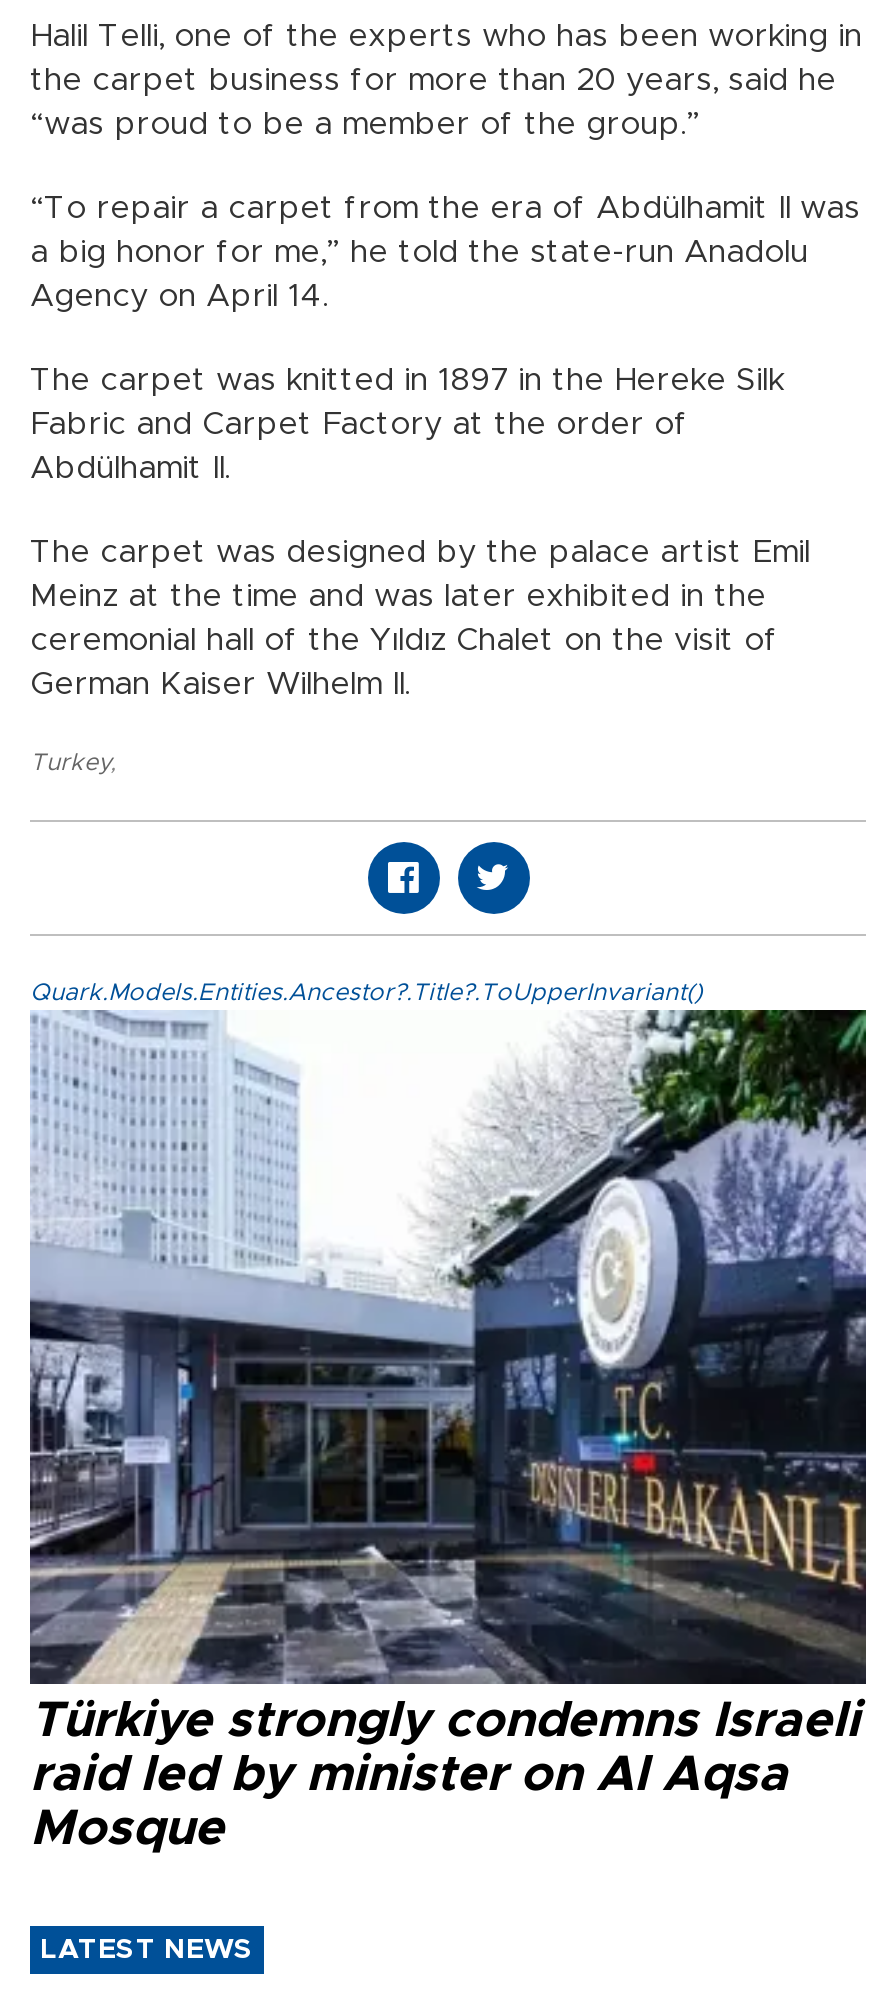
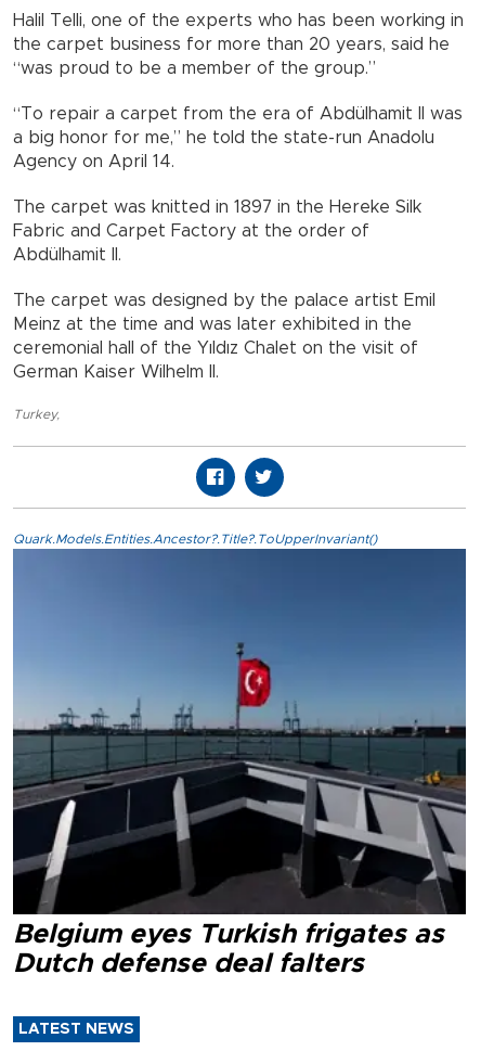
- [image]
- Türkiye strongly condemns Israeli
- raid led by minister on Al Aqsa
- Mosque
+ [image]
+ Belgium eyes Turkish frigates as
+ Dutch defense deal falters
